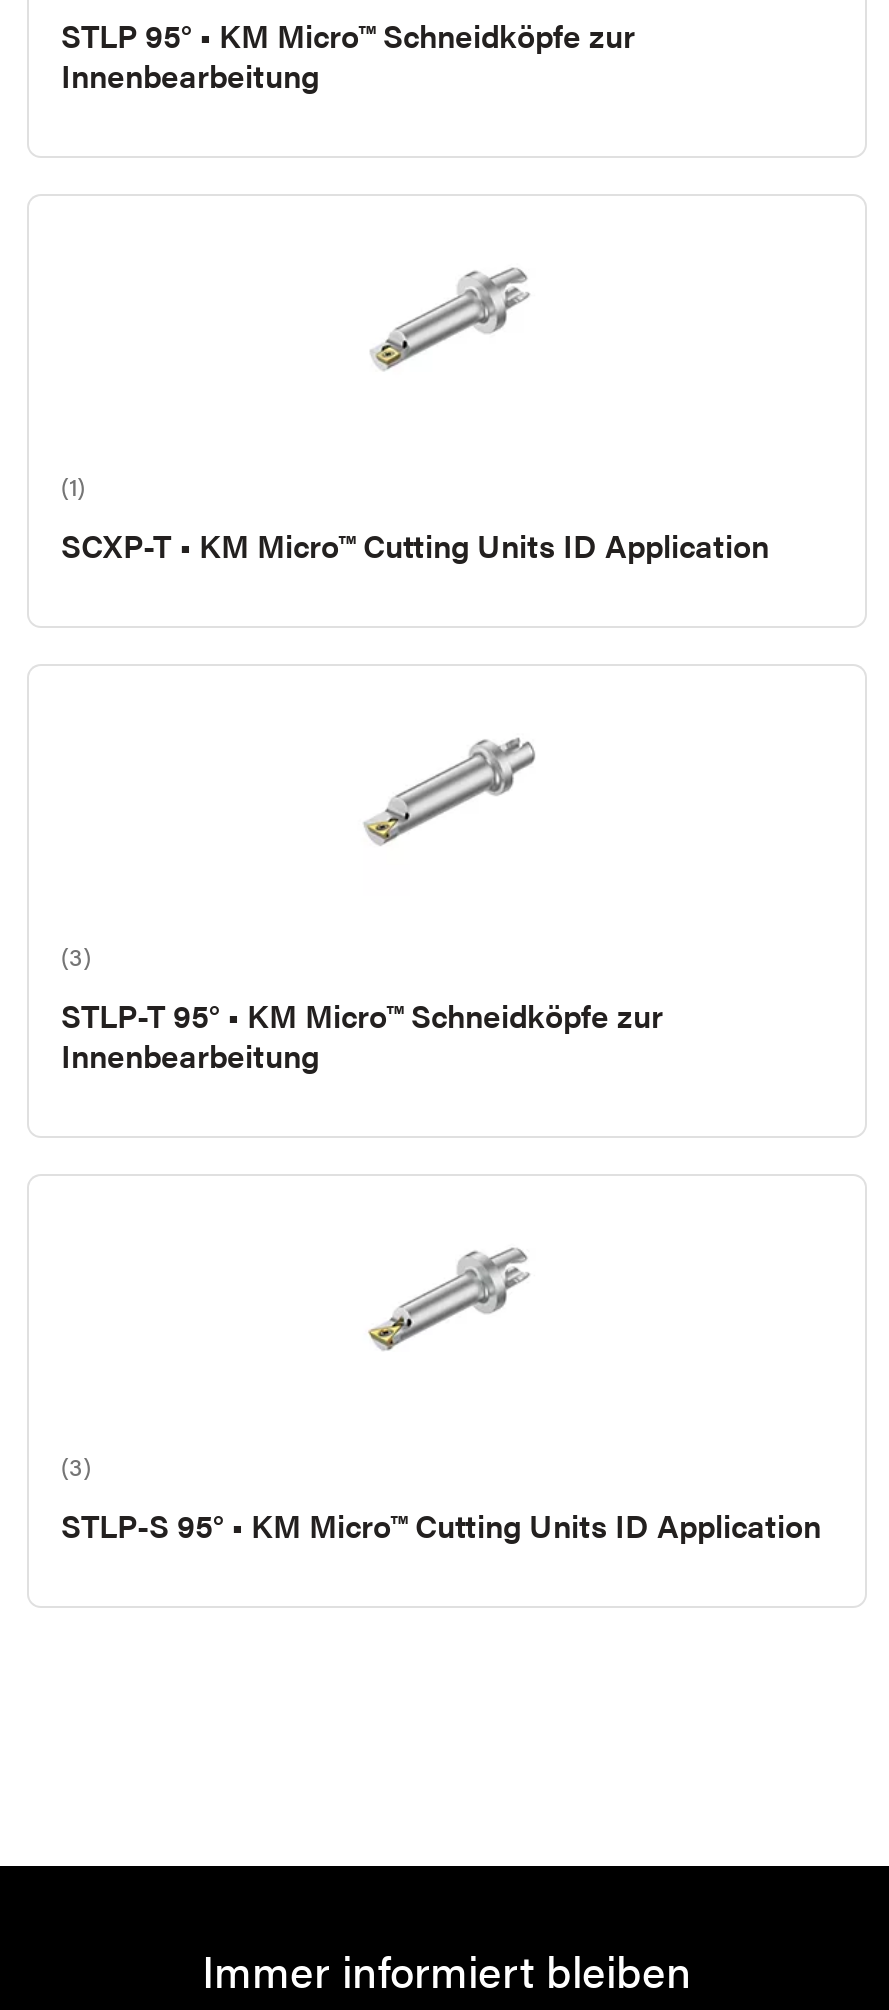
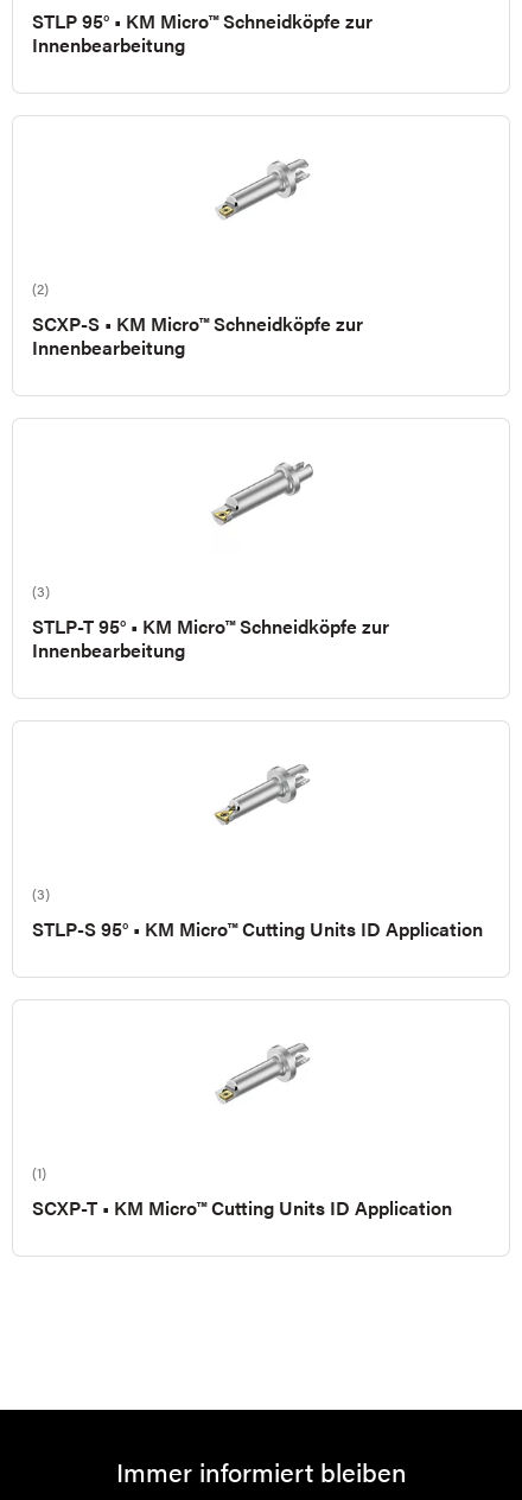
+ (2)
+ SCXP-S • KM Micro™ Schneidköpfe zur
+ Innenbearbeitung

moved down: (1) | SCXP-T • KM Micro™ Cutting Units ID Application
